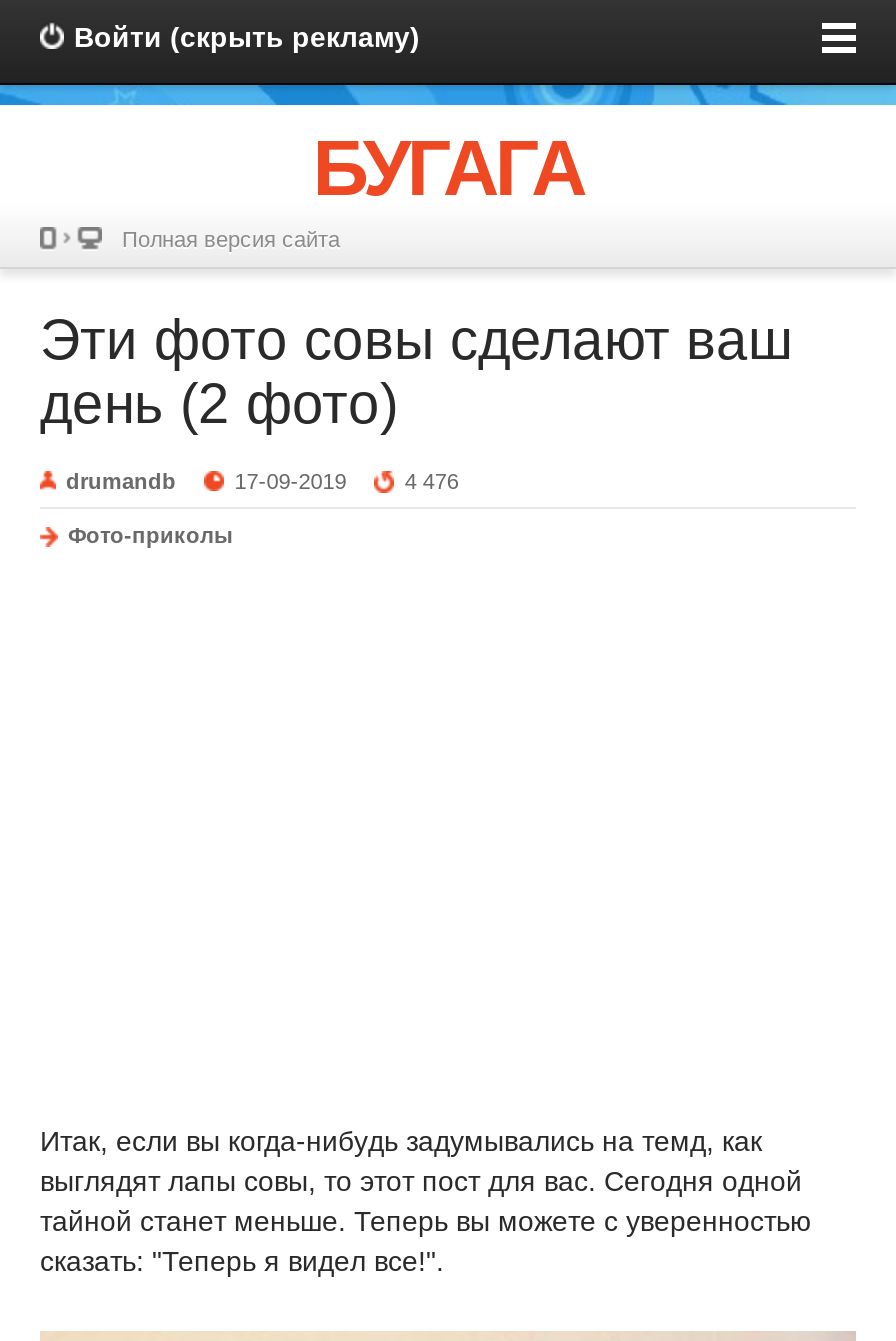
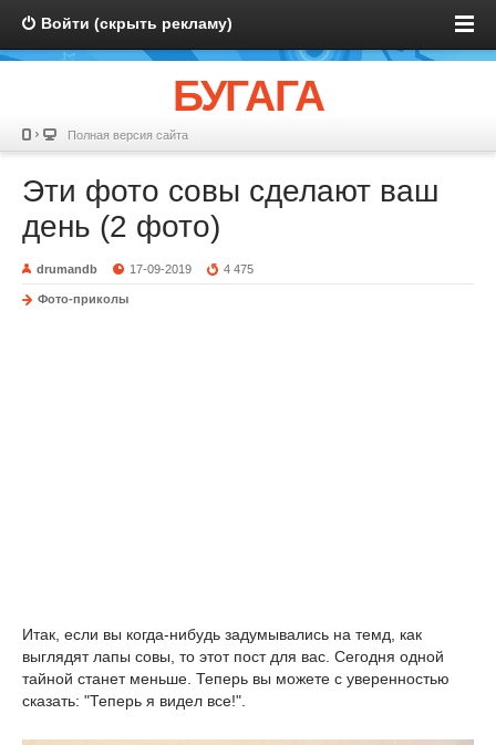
- 4 476
+ 4 475
